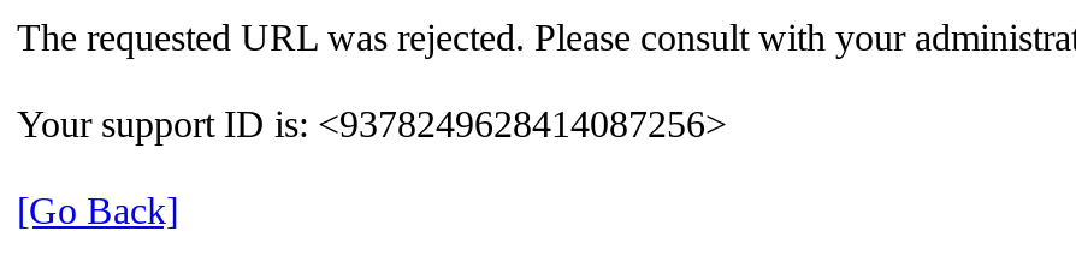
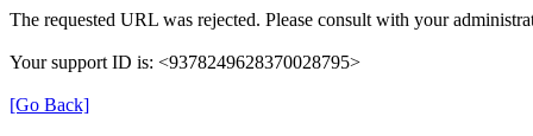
- Your support ID is: <9378249628414087256>
+ Your support ID is: <9378249628370028795>
